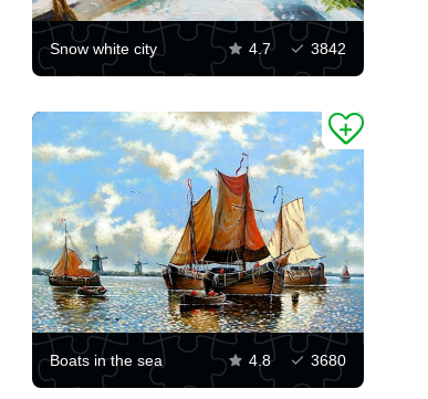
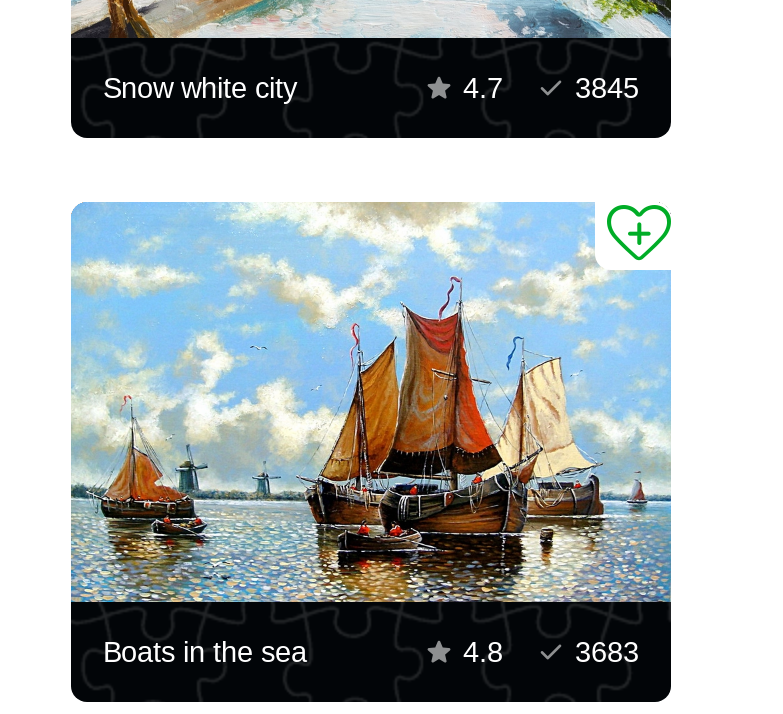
- 3842
+ 3845

- 3680
+ 3683
